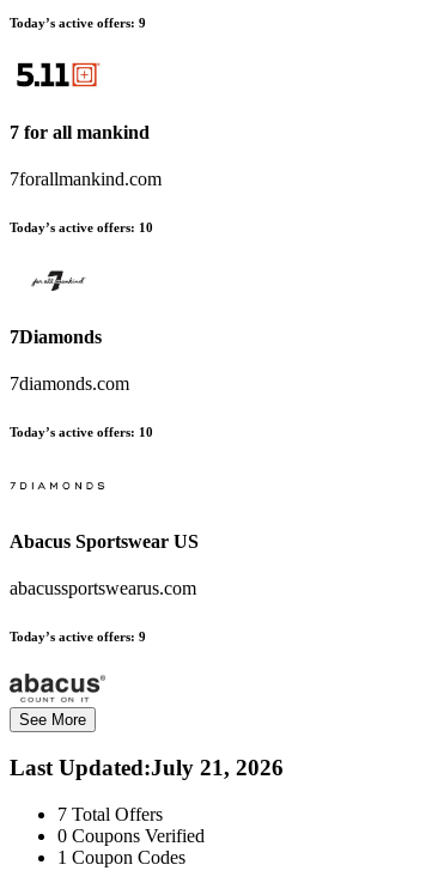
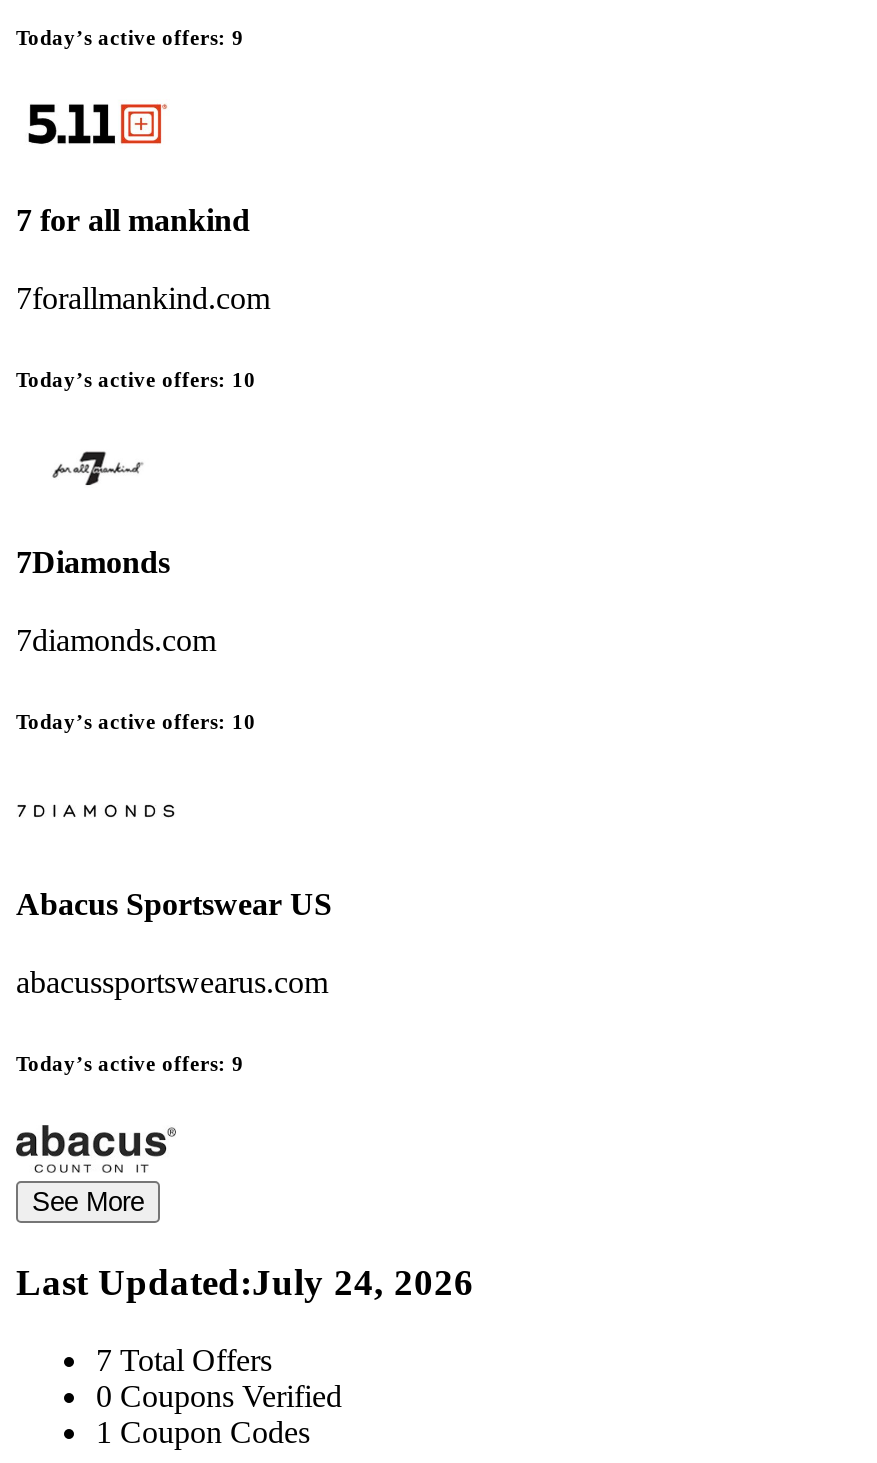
- Last Updated:July 21, 2026
+ Last Updated:July 24, 2026
